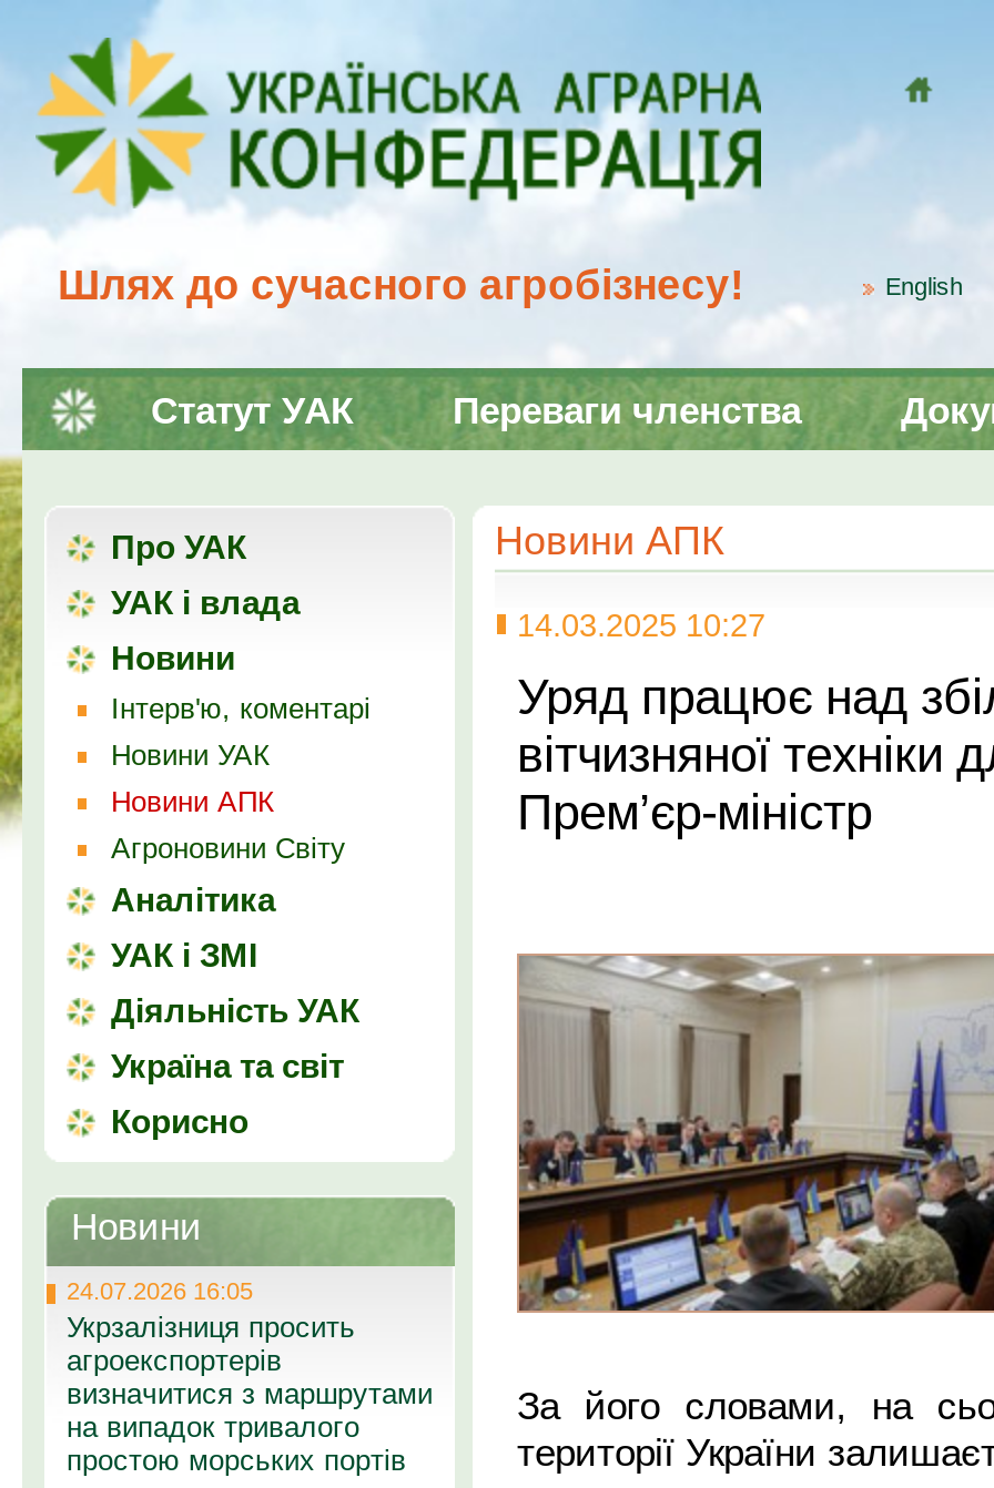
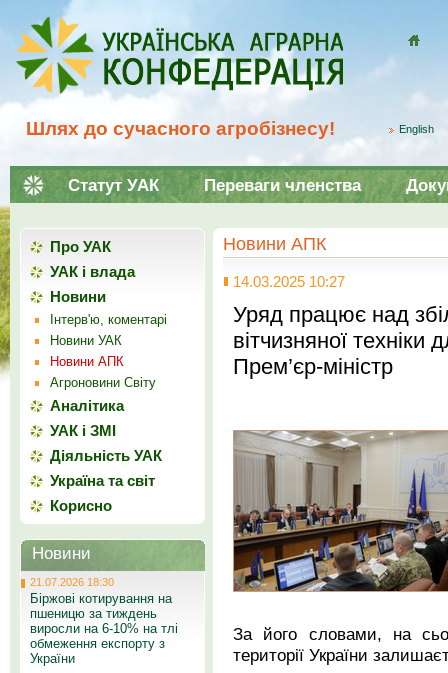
- 24.07.2026 16:05
- Укрзалізниця просить
- агроекспортерів
- визначитися з маршрутами
- на випадок тривалого
- простою морських портів
+ 21.07.2026 18:30
+ Біржові котирування на
+ пшеницю за тиждень
+ виросли на 6-10% на тлі
+ обмеження експорту з
+ України
